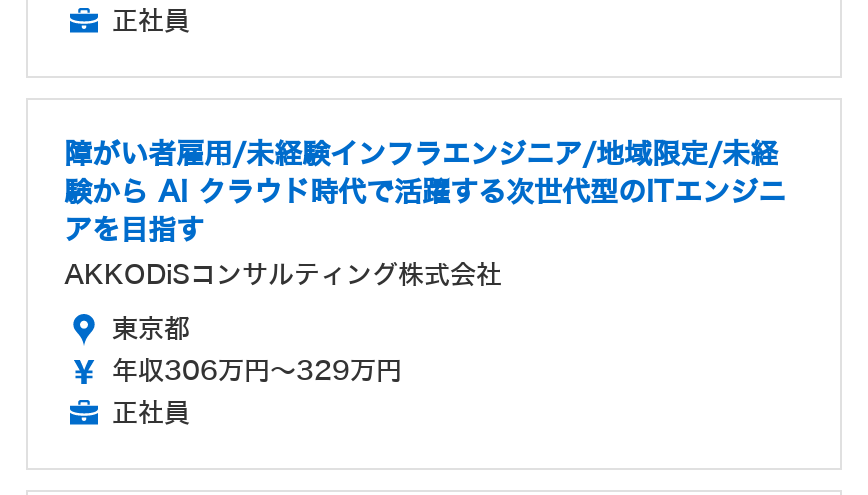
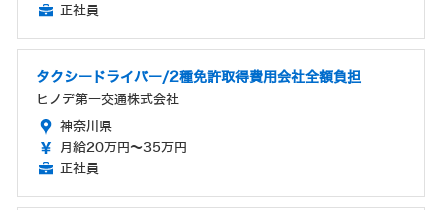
- 障がい者雇用/未経験インフラエンジニア/地域限定/未経
- 験から AI クラウド時代で活躍する次世代型のITエンジニ
- アを目指す
+ タクシードライバー/2種免許取得費用会社全額負担

- AKKODiSコンサルティング株式会社
+ ヒノデ第一交通株式会社

- 東京都
- 年収306万円～329万円
+ 神奈川県
+ 月給20万円～35万円
